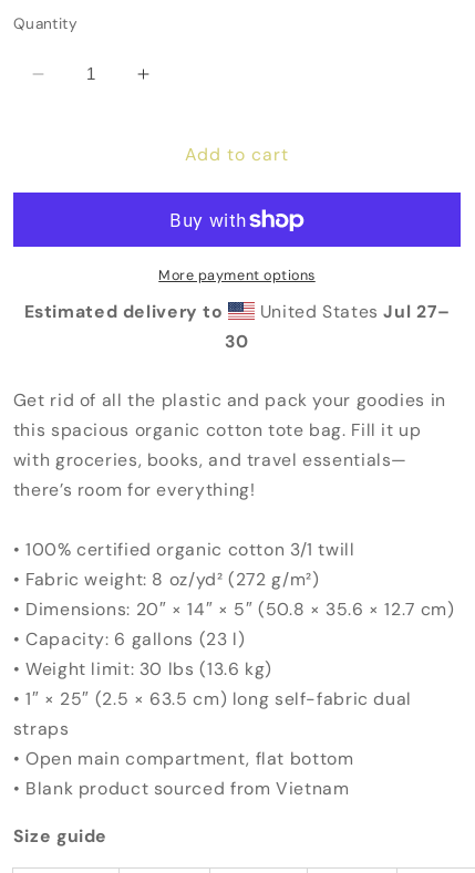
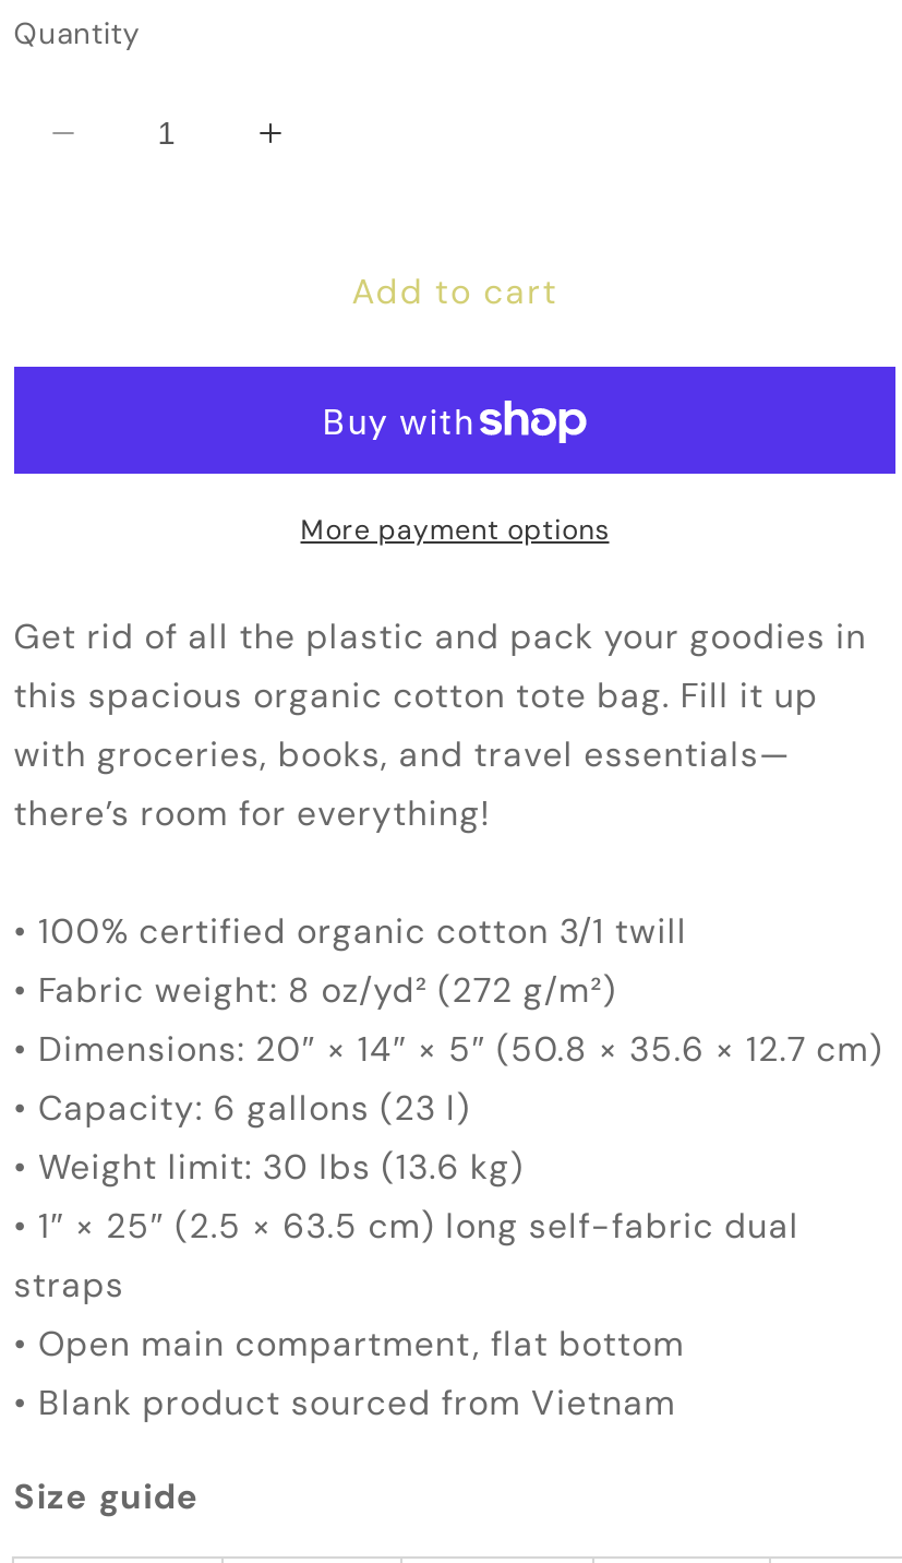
- Estimated delivery to
- United States Jul 27–
- 30
